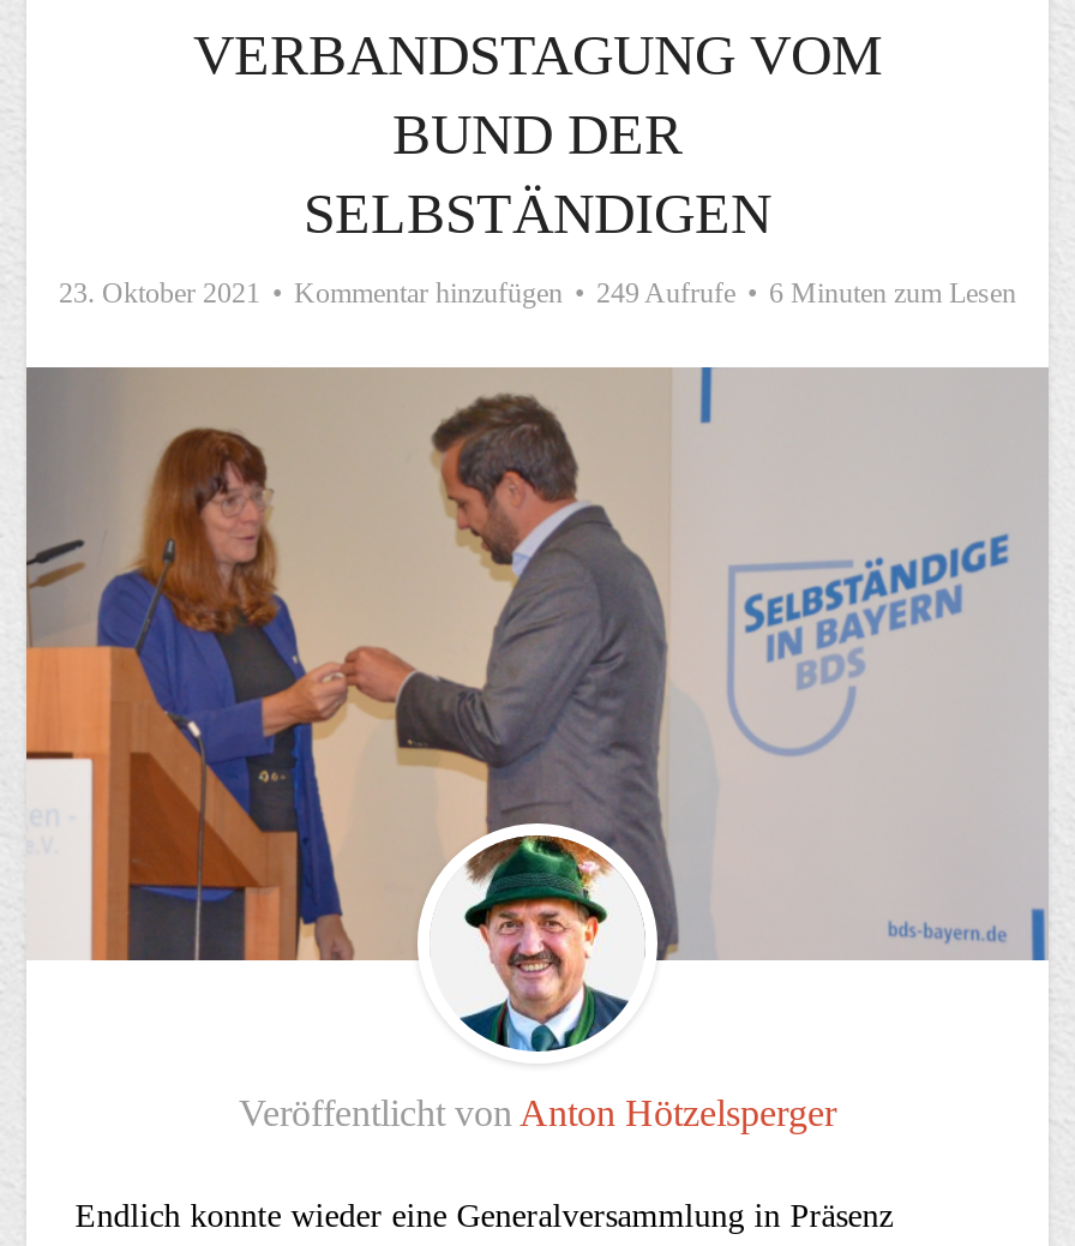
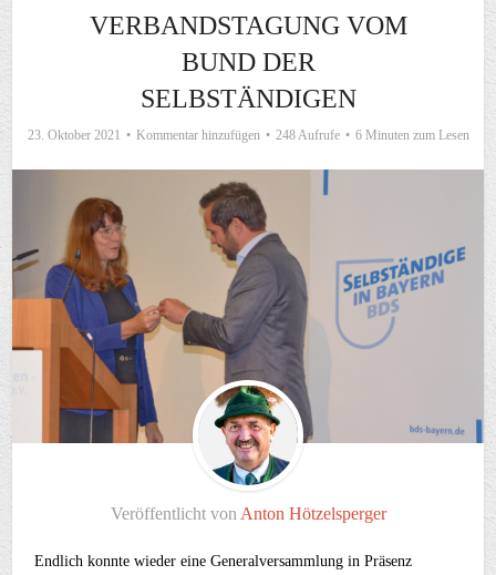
- 23. Oktober 2021 Kommentar hinzufügen 249 Aufrufe 6 Minuten zum Lesen
+ 23. Oktober 2021 Kommentar hinzufügen 248 Aufrufe 6 Minuten zum Lesen
